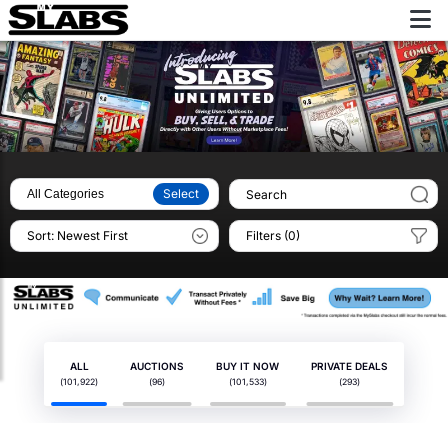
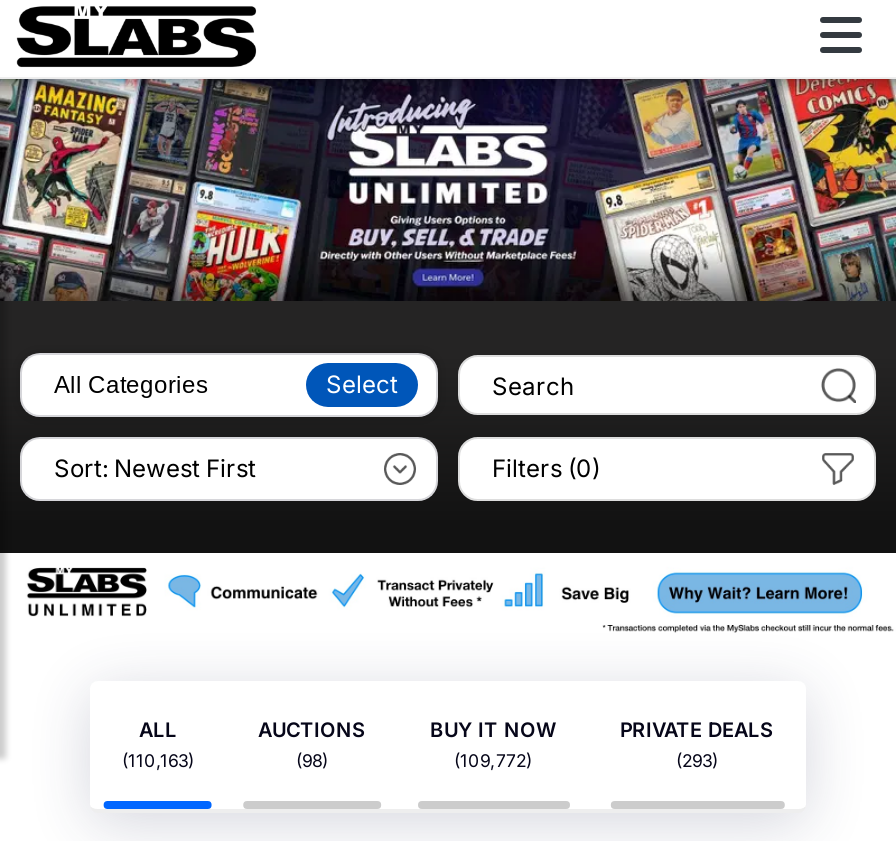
- (101,922)
+ (110,163)

- (96)
+ (98)

- (101,533)
+ (109,772)
